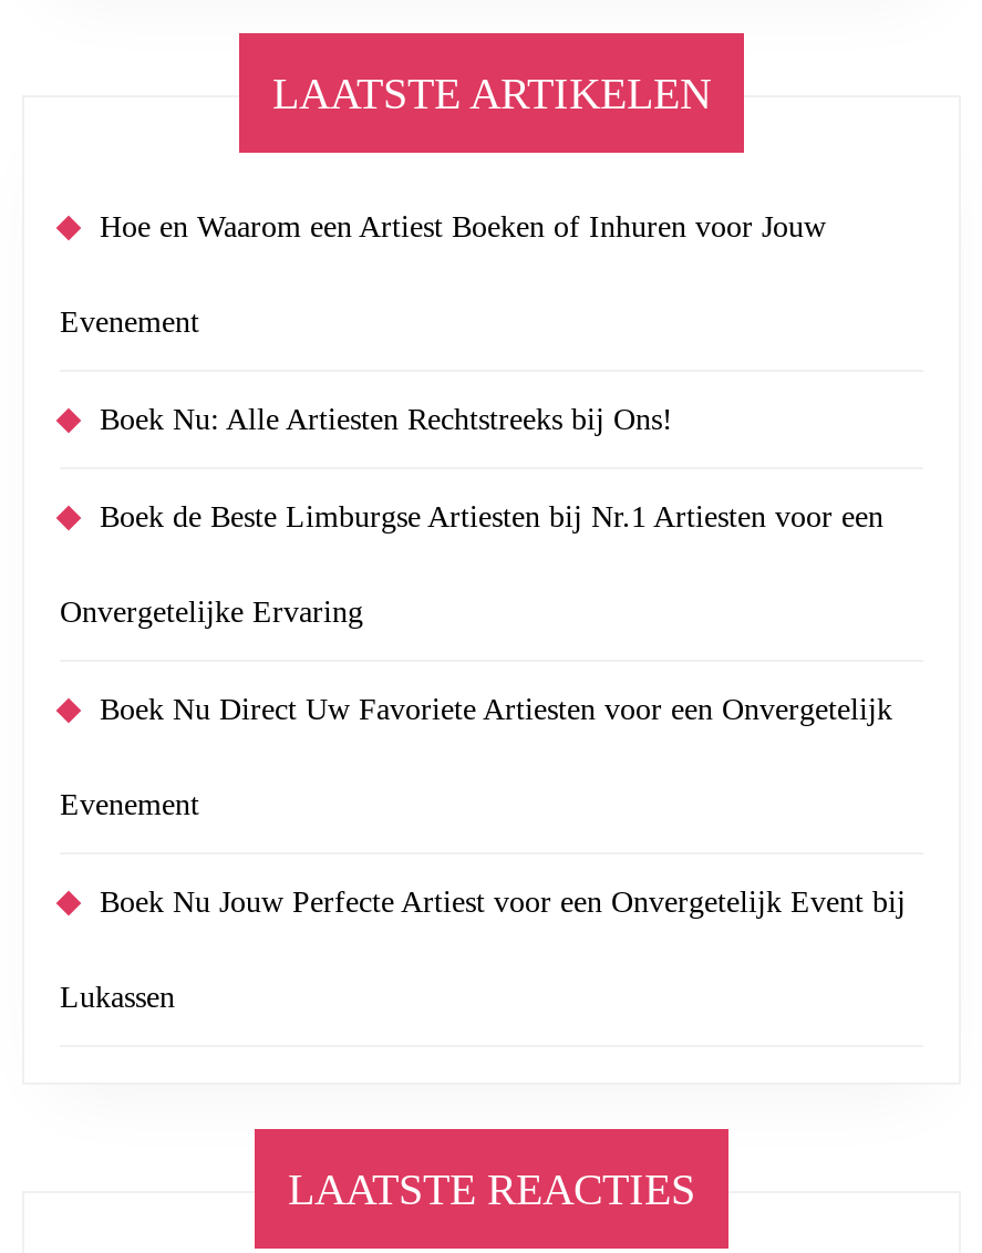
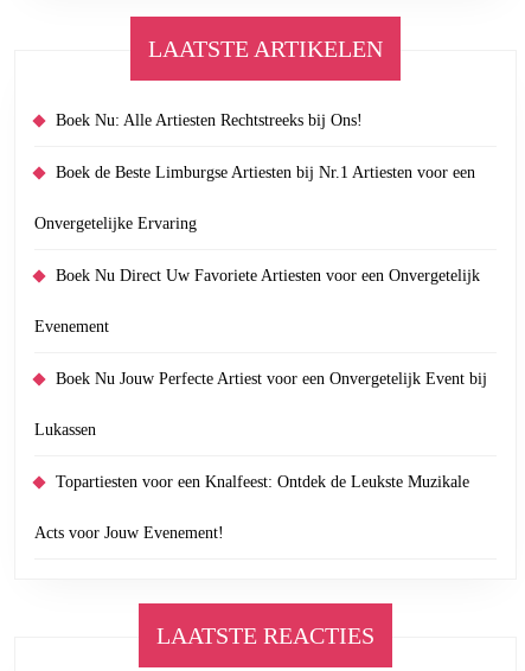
- Hoe en Waarom een Artiest Boeken of Inhuren voor Jouw
- Evenement

moved up: Boek Nu: Alle Artiesten Rechtstreeks bij Ons! | Boek de Beste Limburgse Artiesten bij Nr.1 Artiesten voor een | Onvergetelijke Ervaring | Boek Nu Direct Uw Favoriete Artiesten voor een Onvergetelijk | Evenement | Boek Nu Jouw Perfecte Artiest voor een Onvergetelijk Event bij | Lukassen

+ Topartiesten voor een Knalfeest: Ontdek de Leukste Muzikale
+ Acts voor Jouw Evenement!
